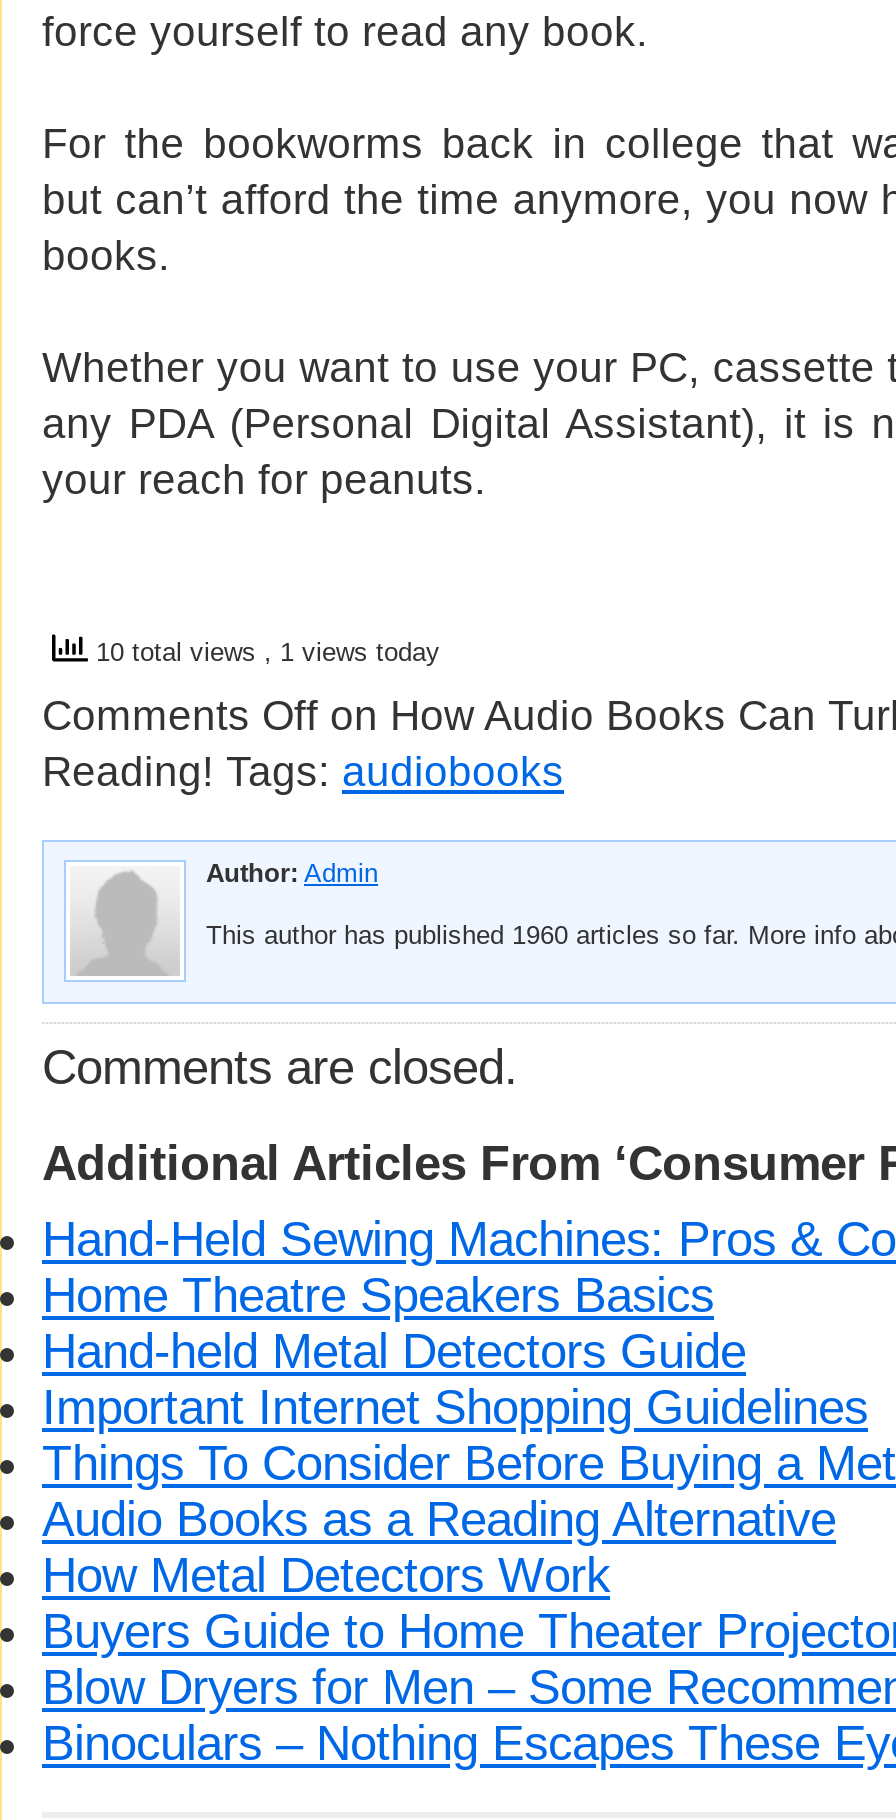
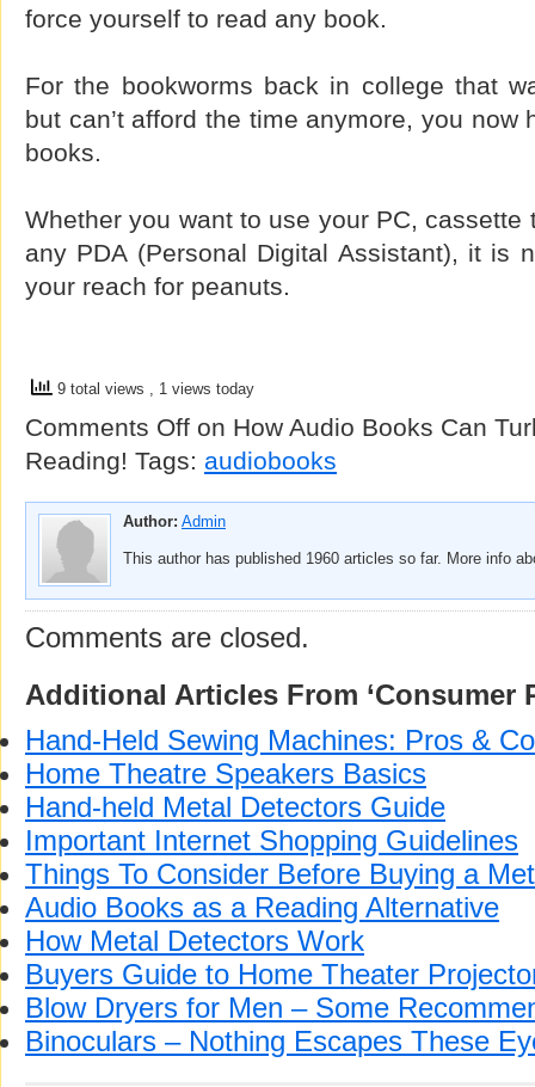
- 10 total views, 1 views today
+ 9 total views, 1 views today
